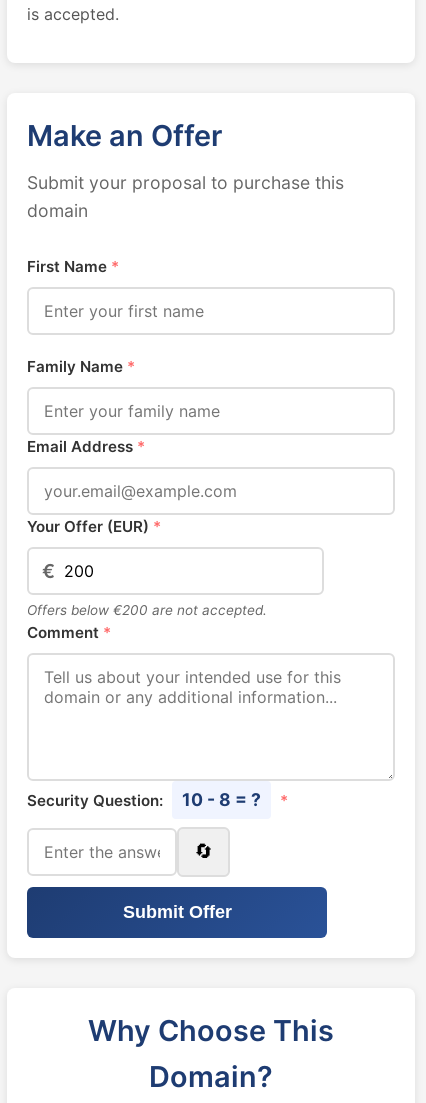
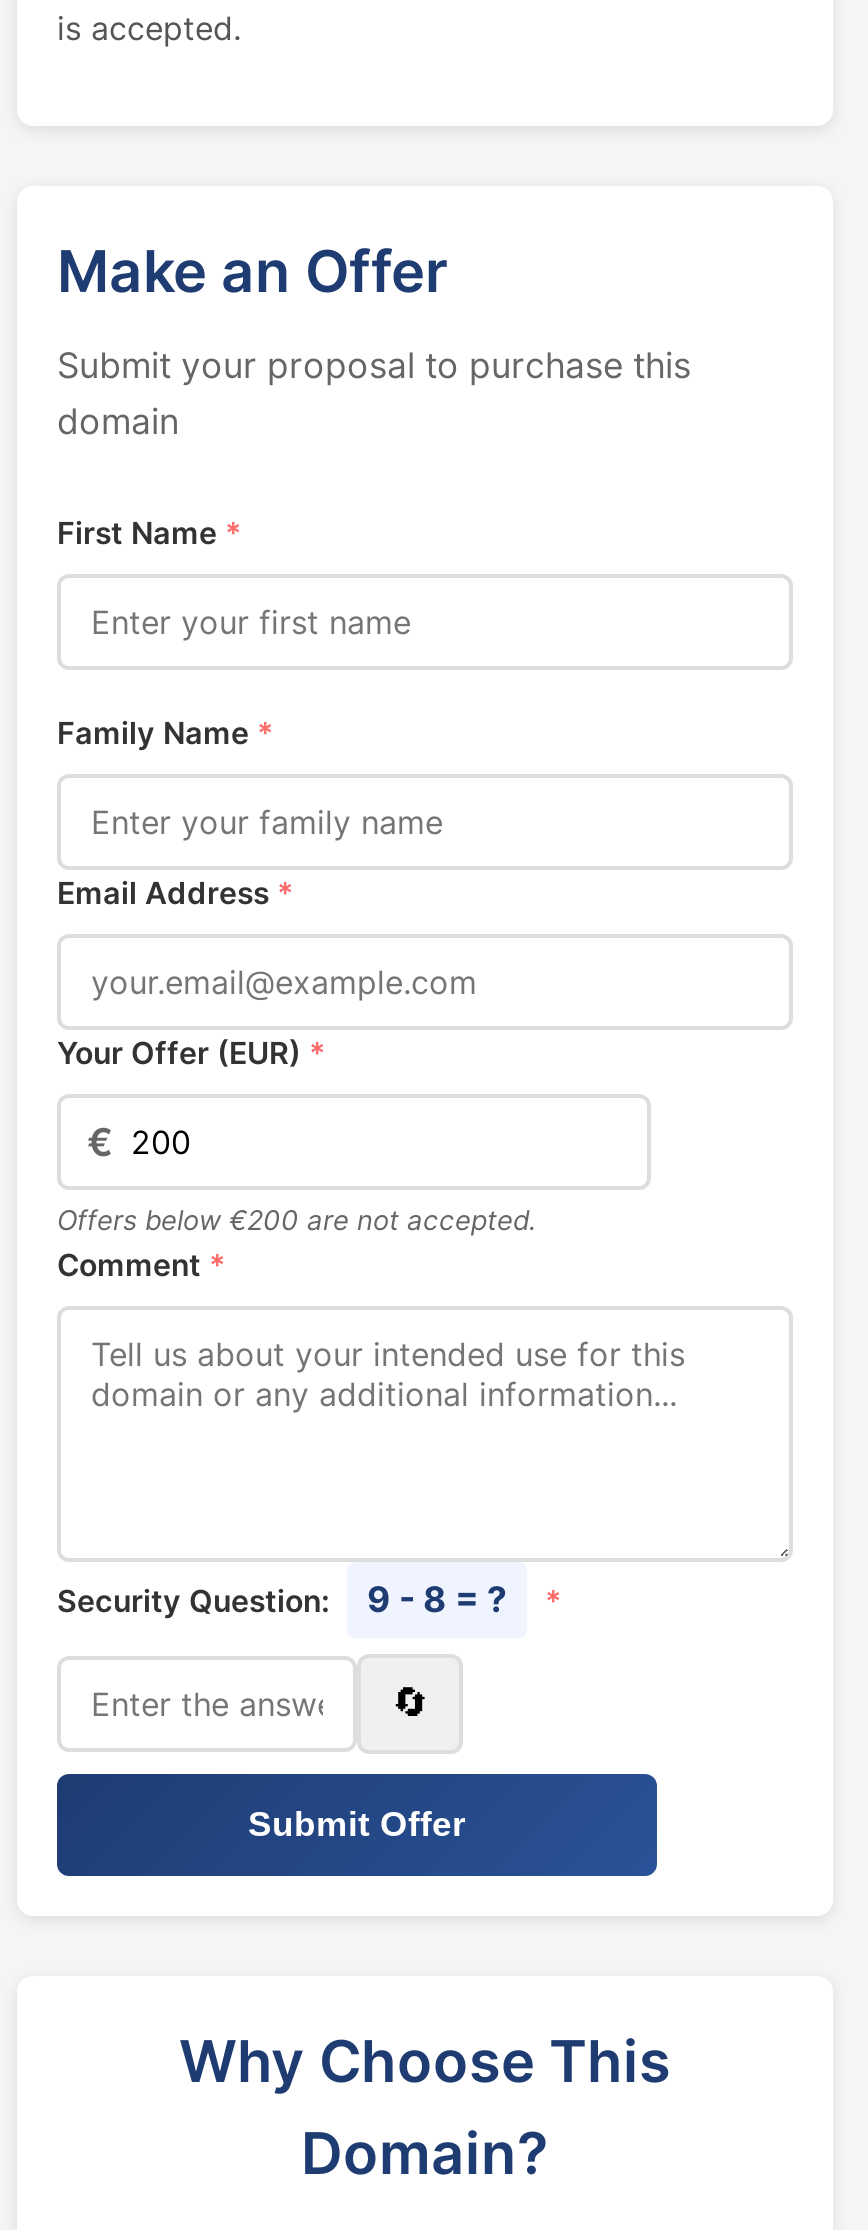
- 10 - 8 = ?
+ 9 - 8 = ?
